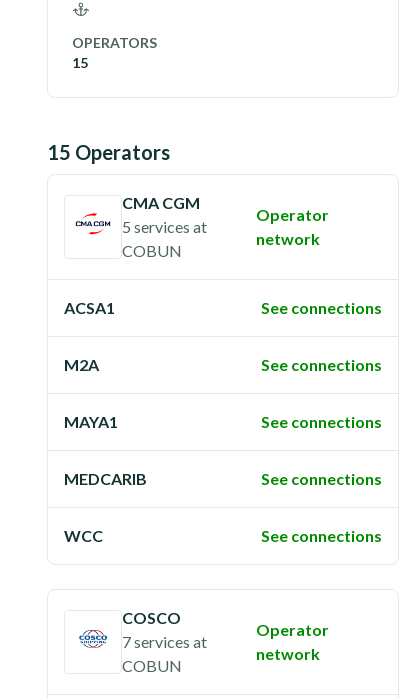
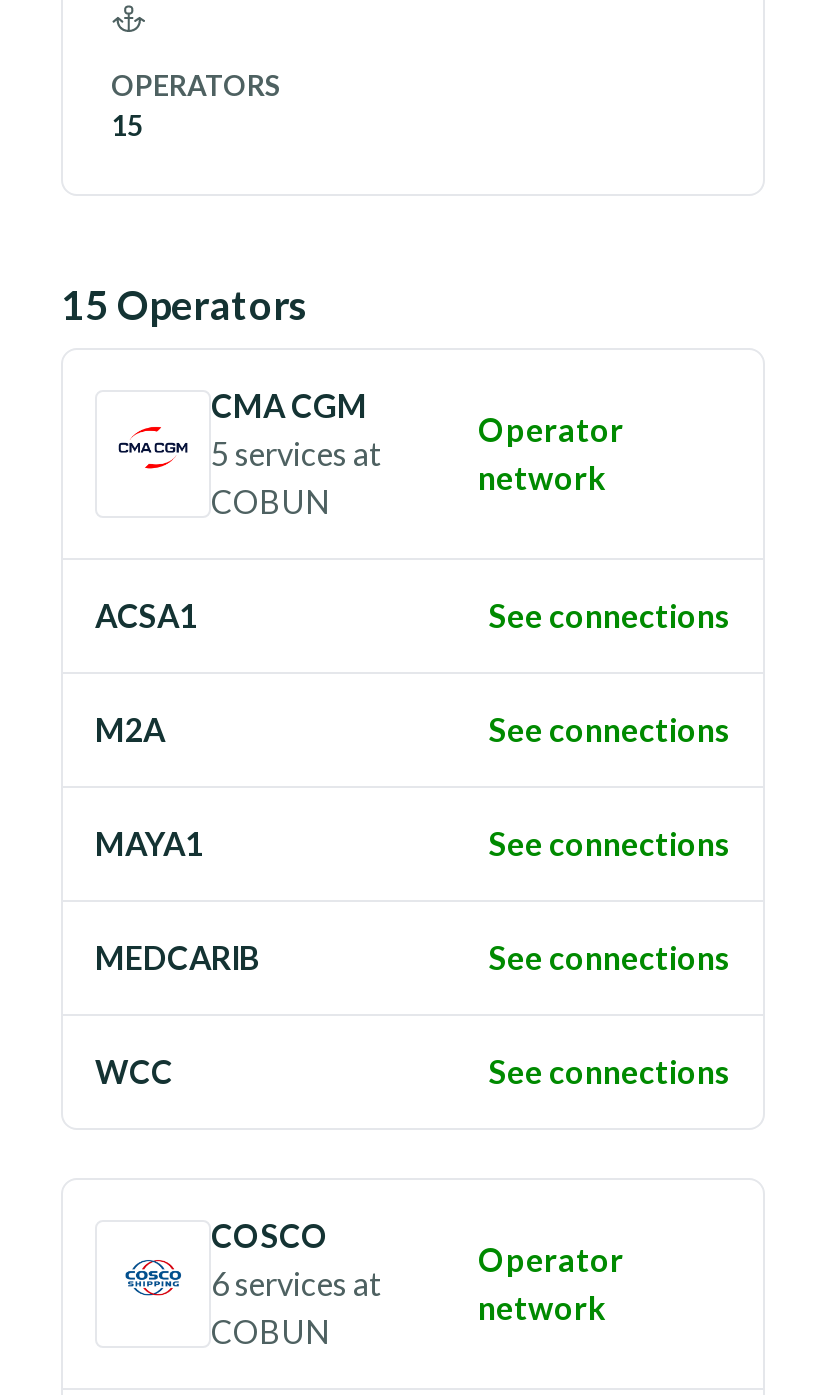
- 7 services at
+ 6 services at
